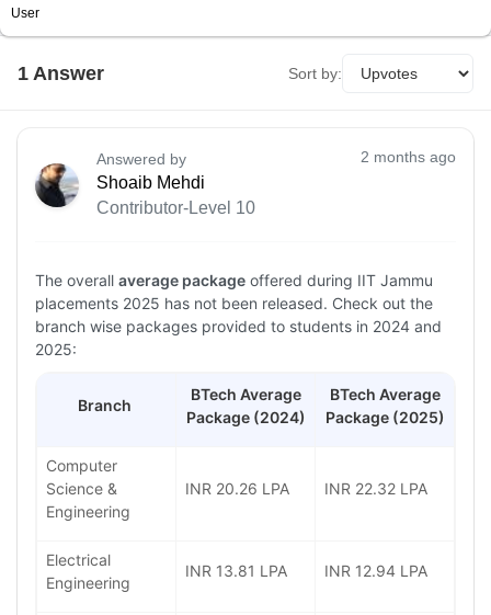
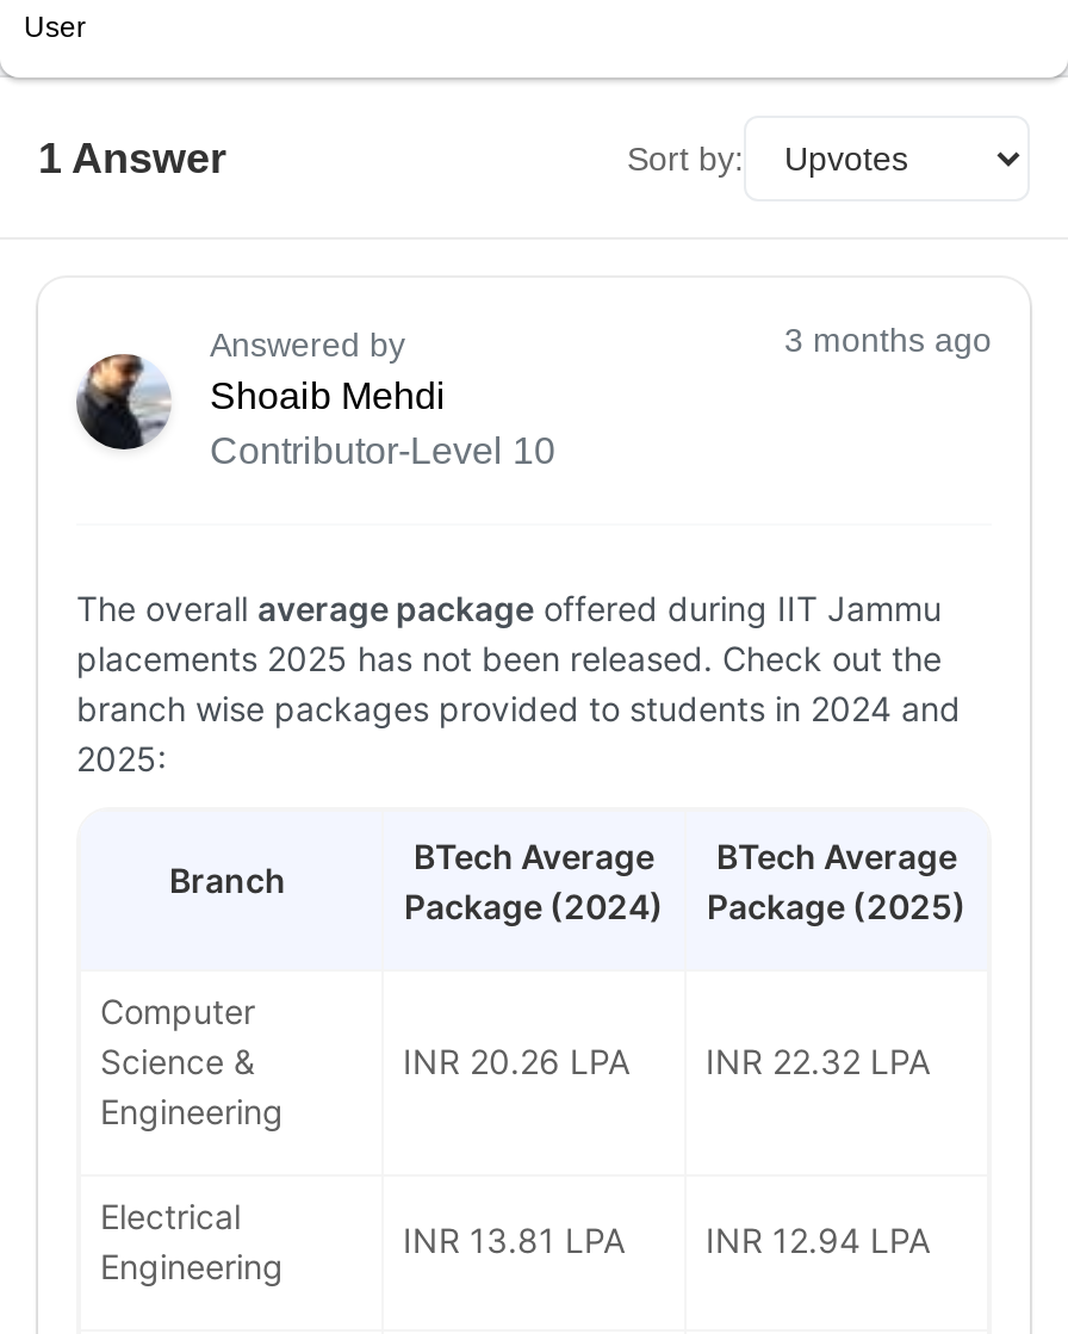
- 2 months ago
+ 3 months ago
